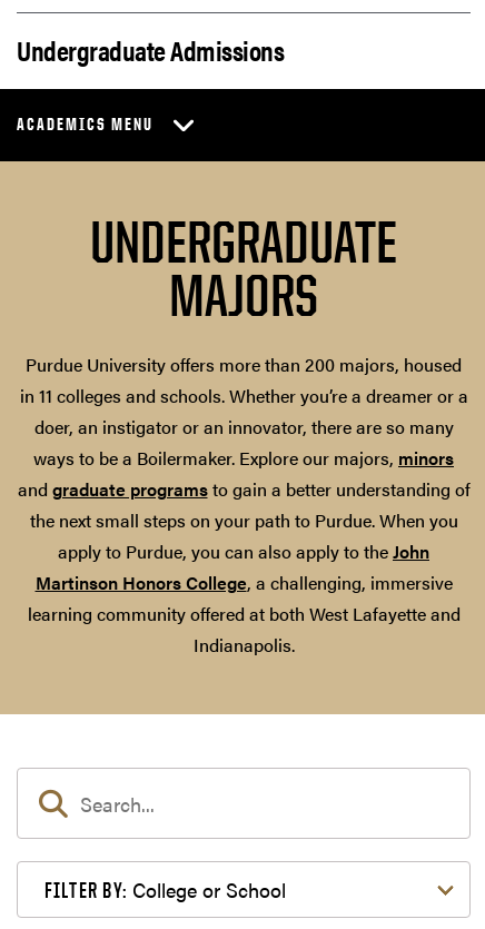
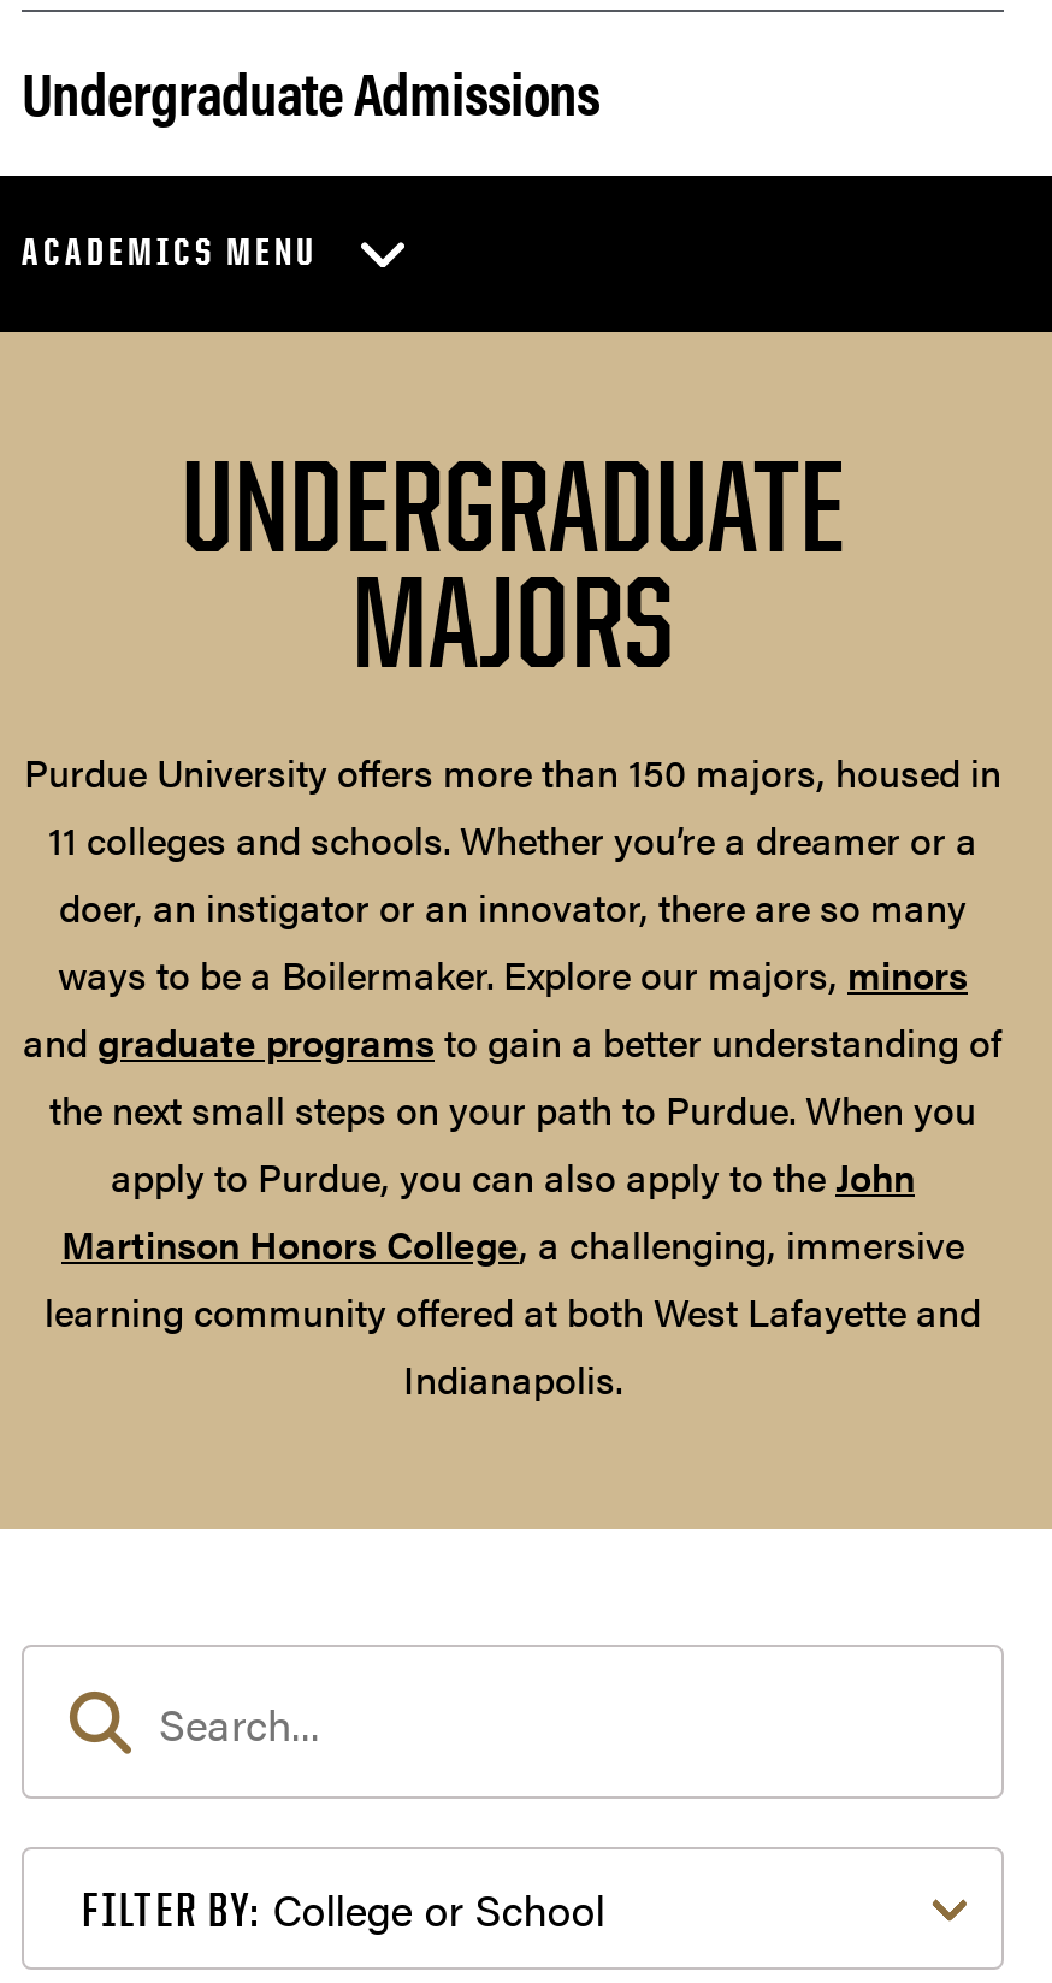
- Purdue University offers more than 200 majors, housed
- in 11 colleges and schools. Whether you’re a dreamer or a
+ Purdue University offers more than 150 majors, housed in
+ 11 colleges and schools. Whether you’re a dreamer or a
